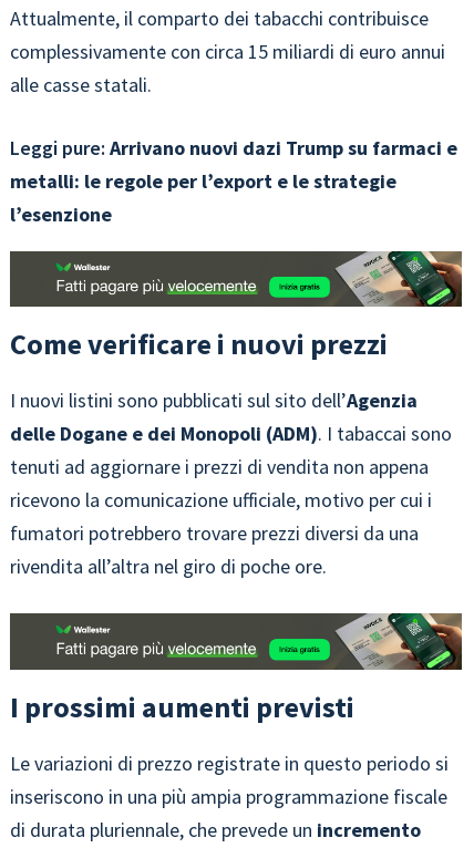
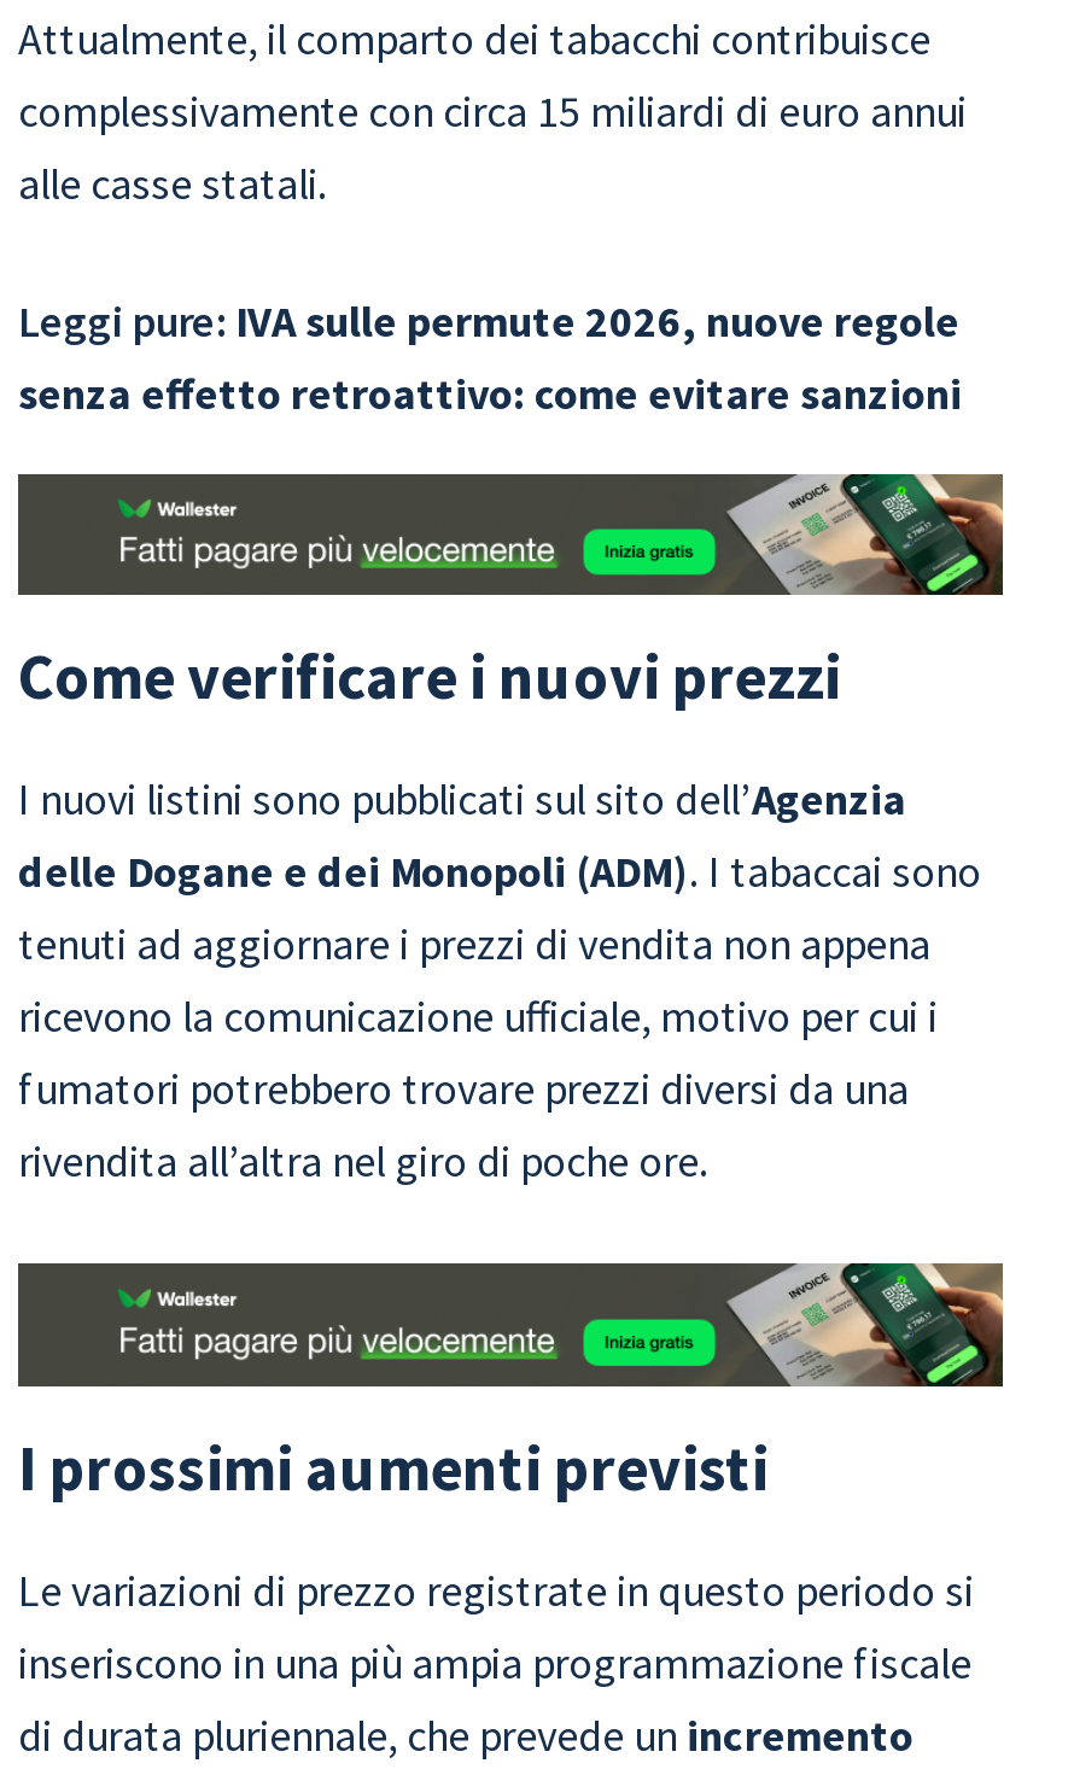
- Leggi pure: Arrivano nuovi dazi Trump su farmaci e
- metalli: le regole per l’export e le strategie
- l’esenzione
+ Leggi pure: IVA sulle permute 2026, nuove regole
+ senza effetto retroattivo: come evitare sanzioni
